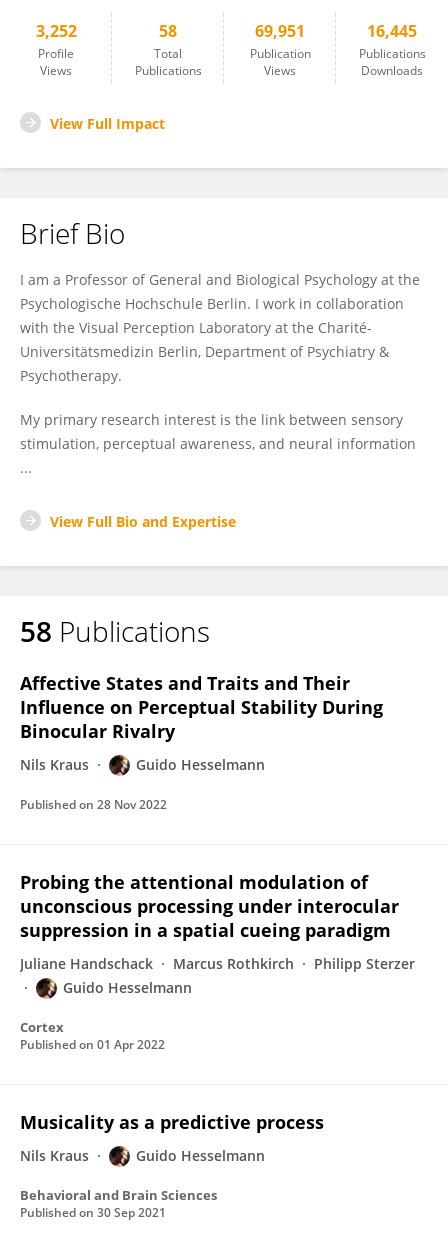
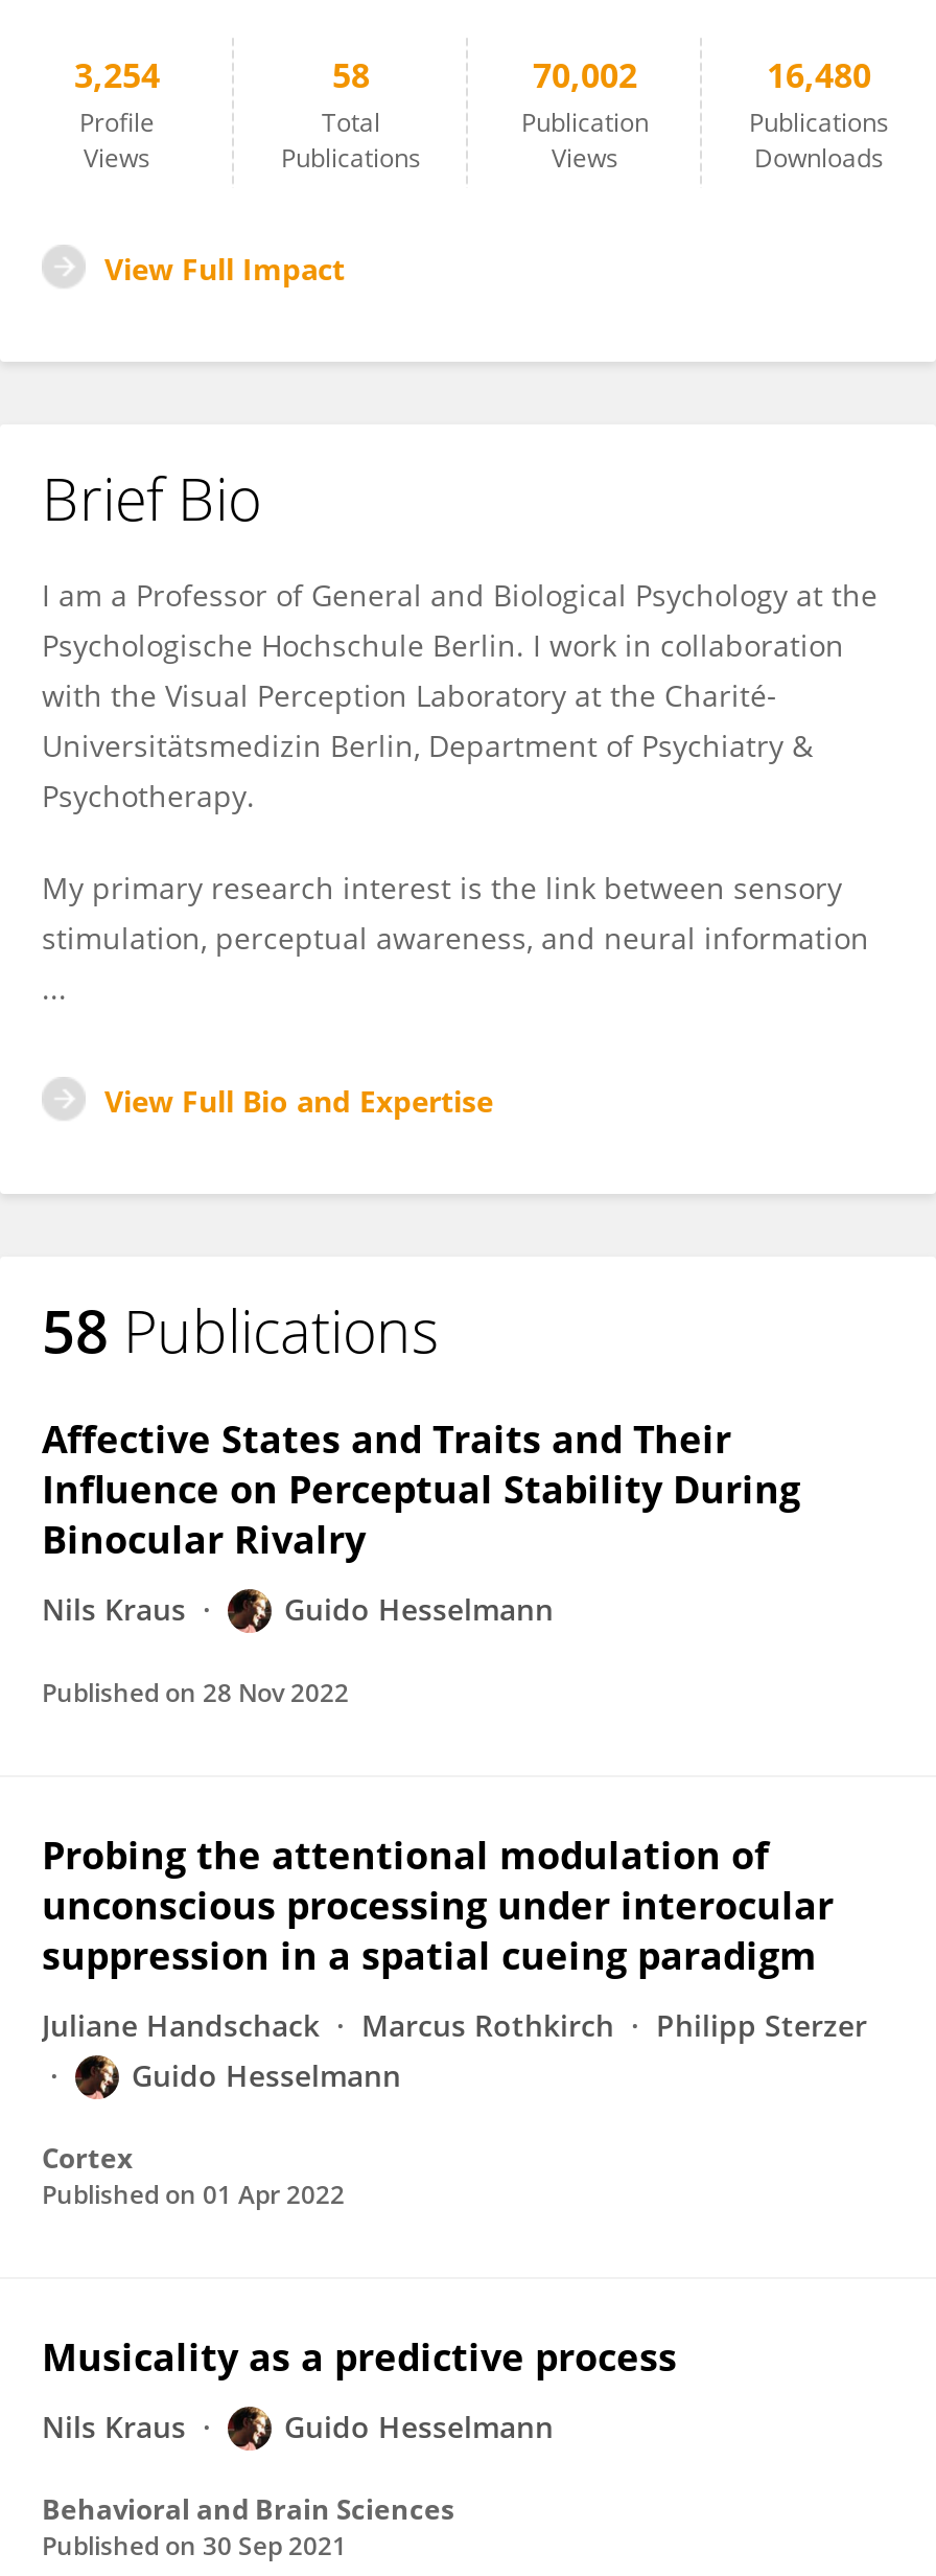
- 3,252
+ 3,254

- 69,951
+ 70,002

- 16,445
+ 16,480
